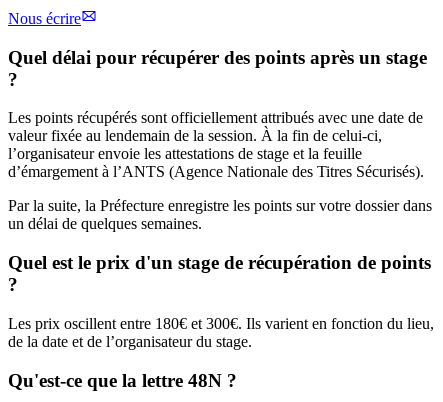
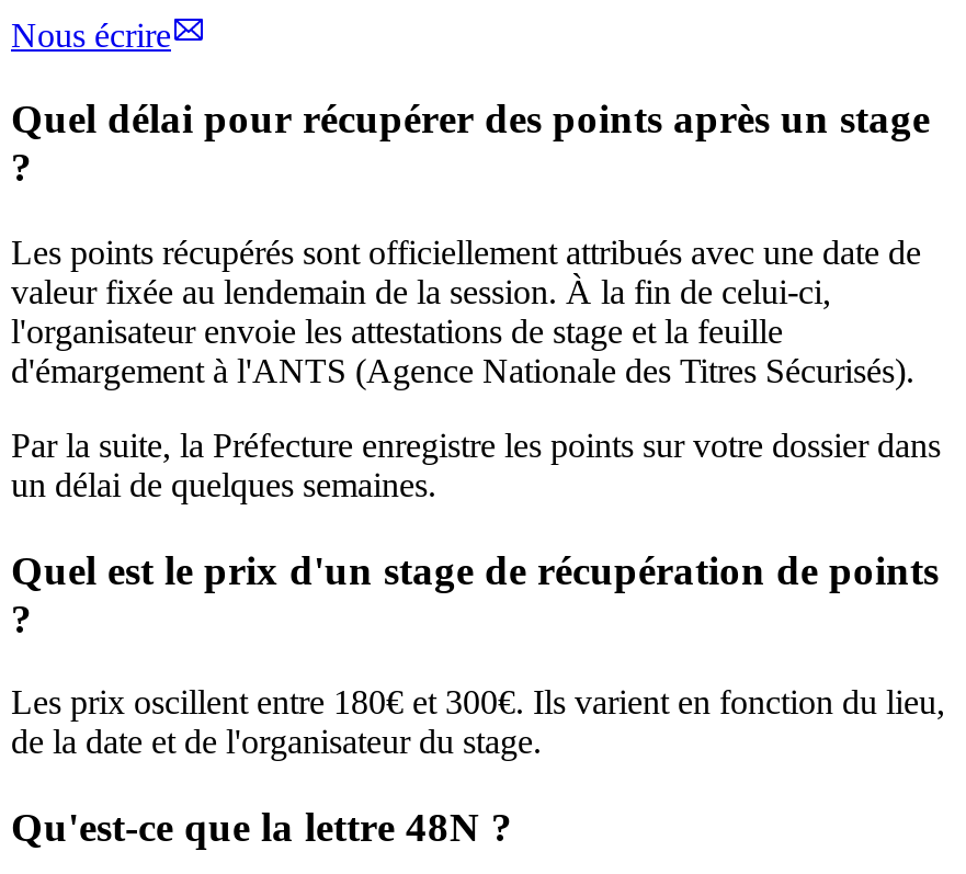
- l’organisateur envoie les attestations de stage et la feuille
+ l'organisateur envoie les attestations de stage et la feuille

- d’émargement à l’ANTS (Agence Nationale des Titres Sécurisés).
+ d'émargement à l'ANTS (Agence Nationale des Titres Sécurisés).

- de la date et de l’organisateur du stage.
+ de la date et de l'organisateur du stage.
